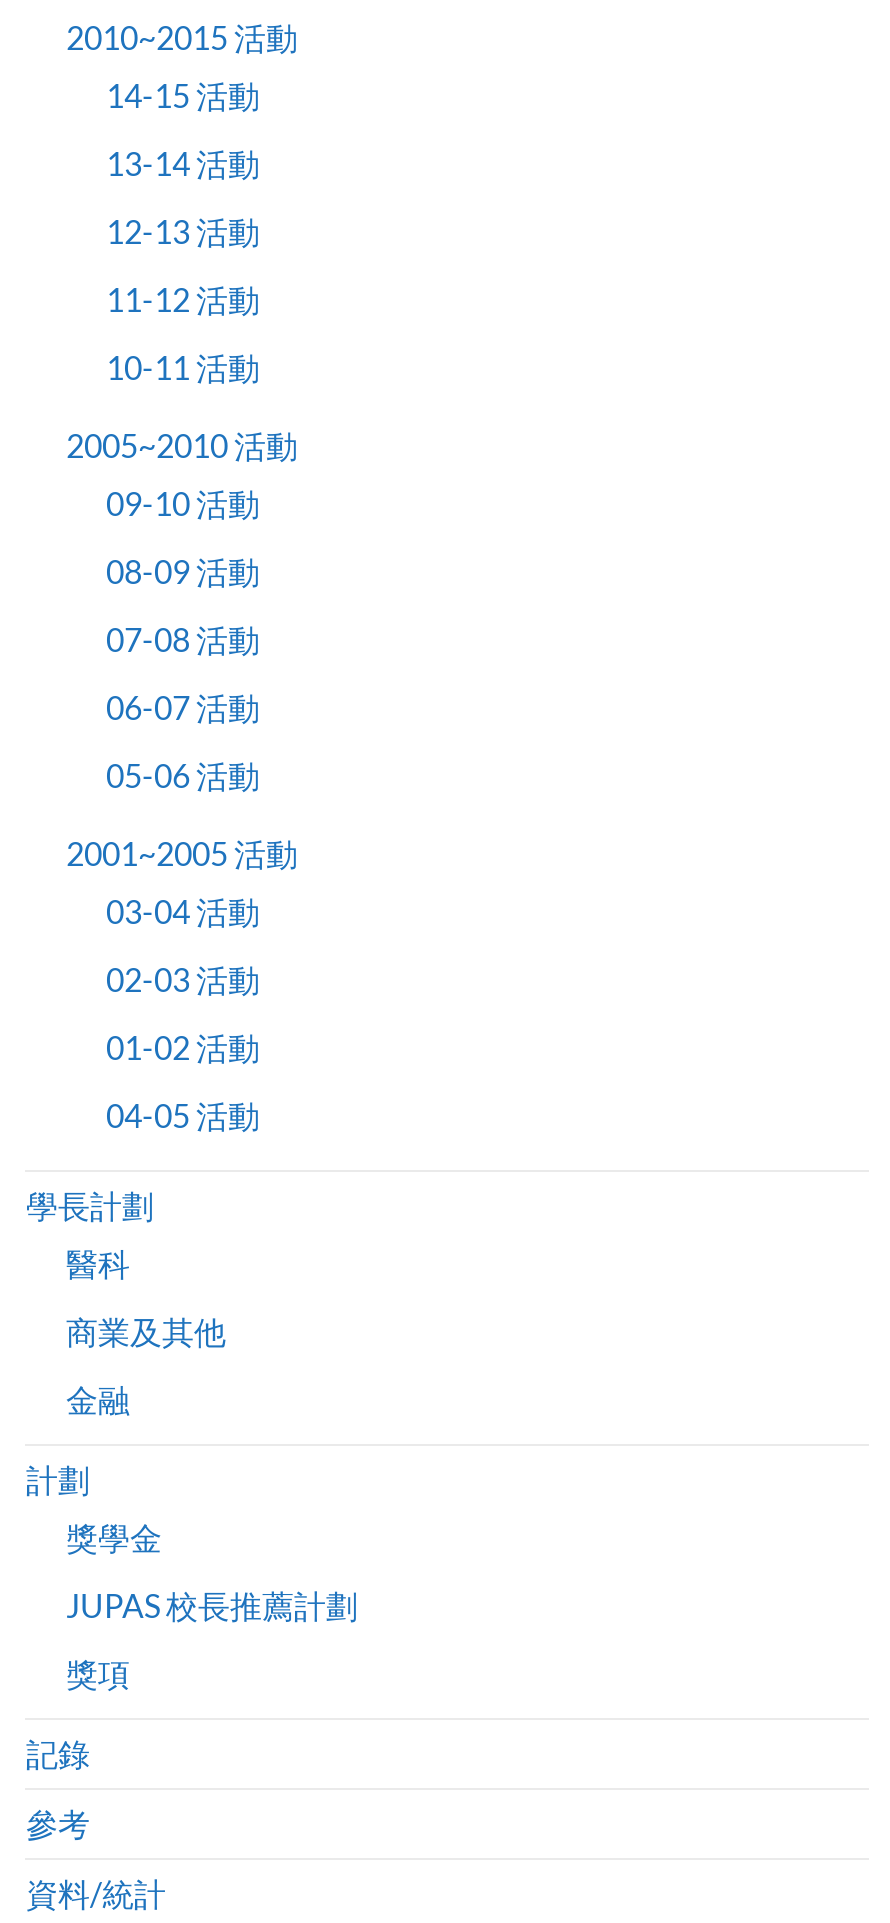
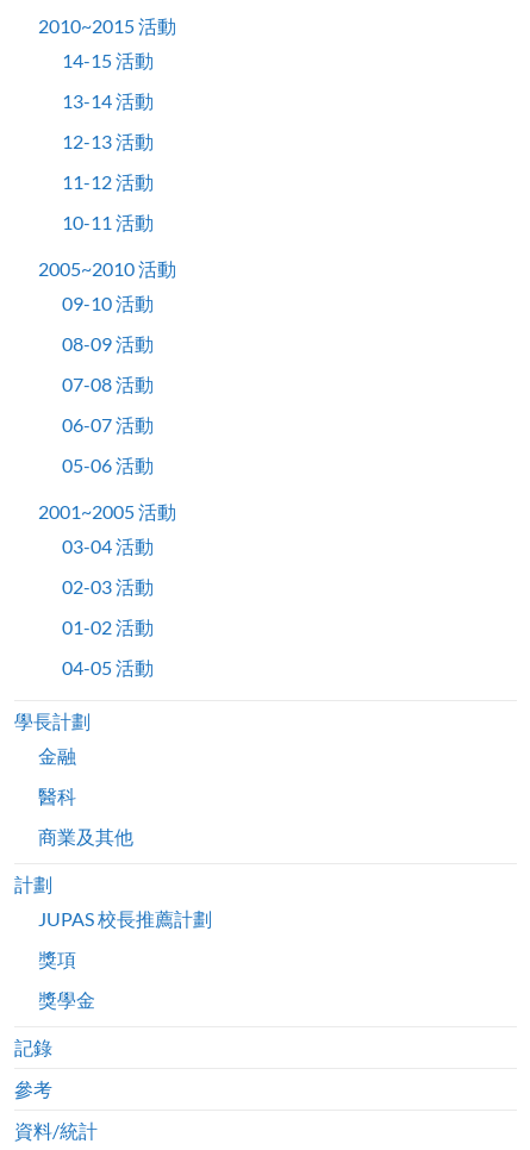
moved down: 醫科 | 商業及其他

moved up: 金融

moved down: 獎學金

moved up: JUPAS 校長推薦計劃 | 獎項
